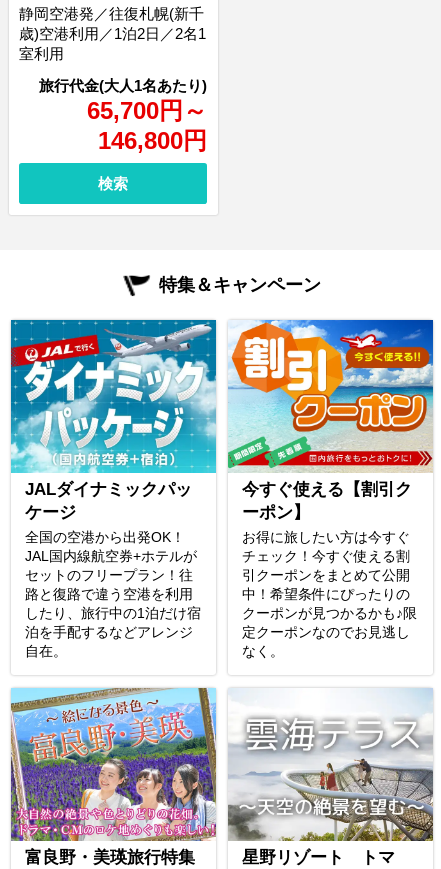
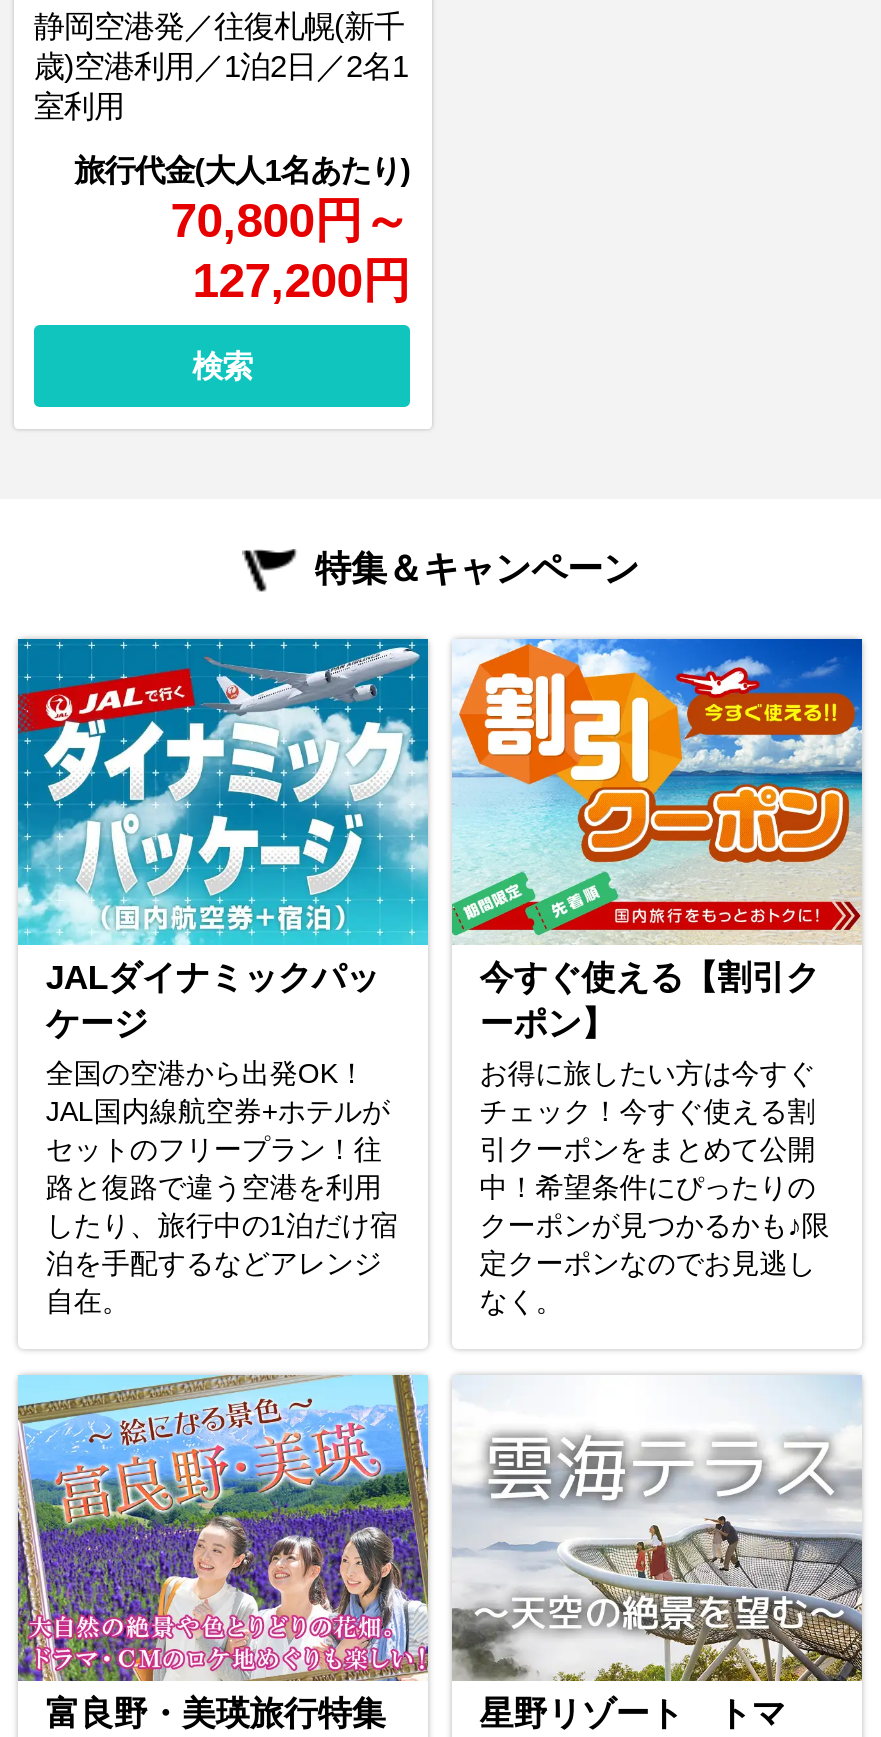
- 65,700円～
+ 70,800円～

- 146,800円
+ 127,200円
